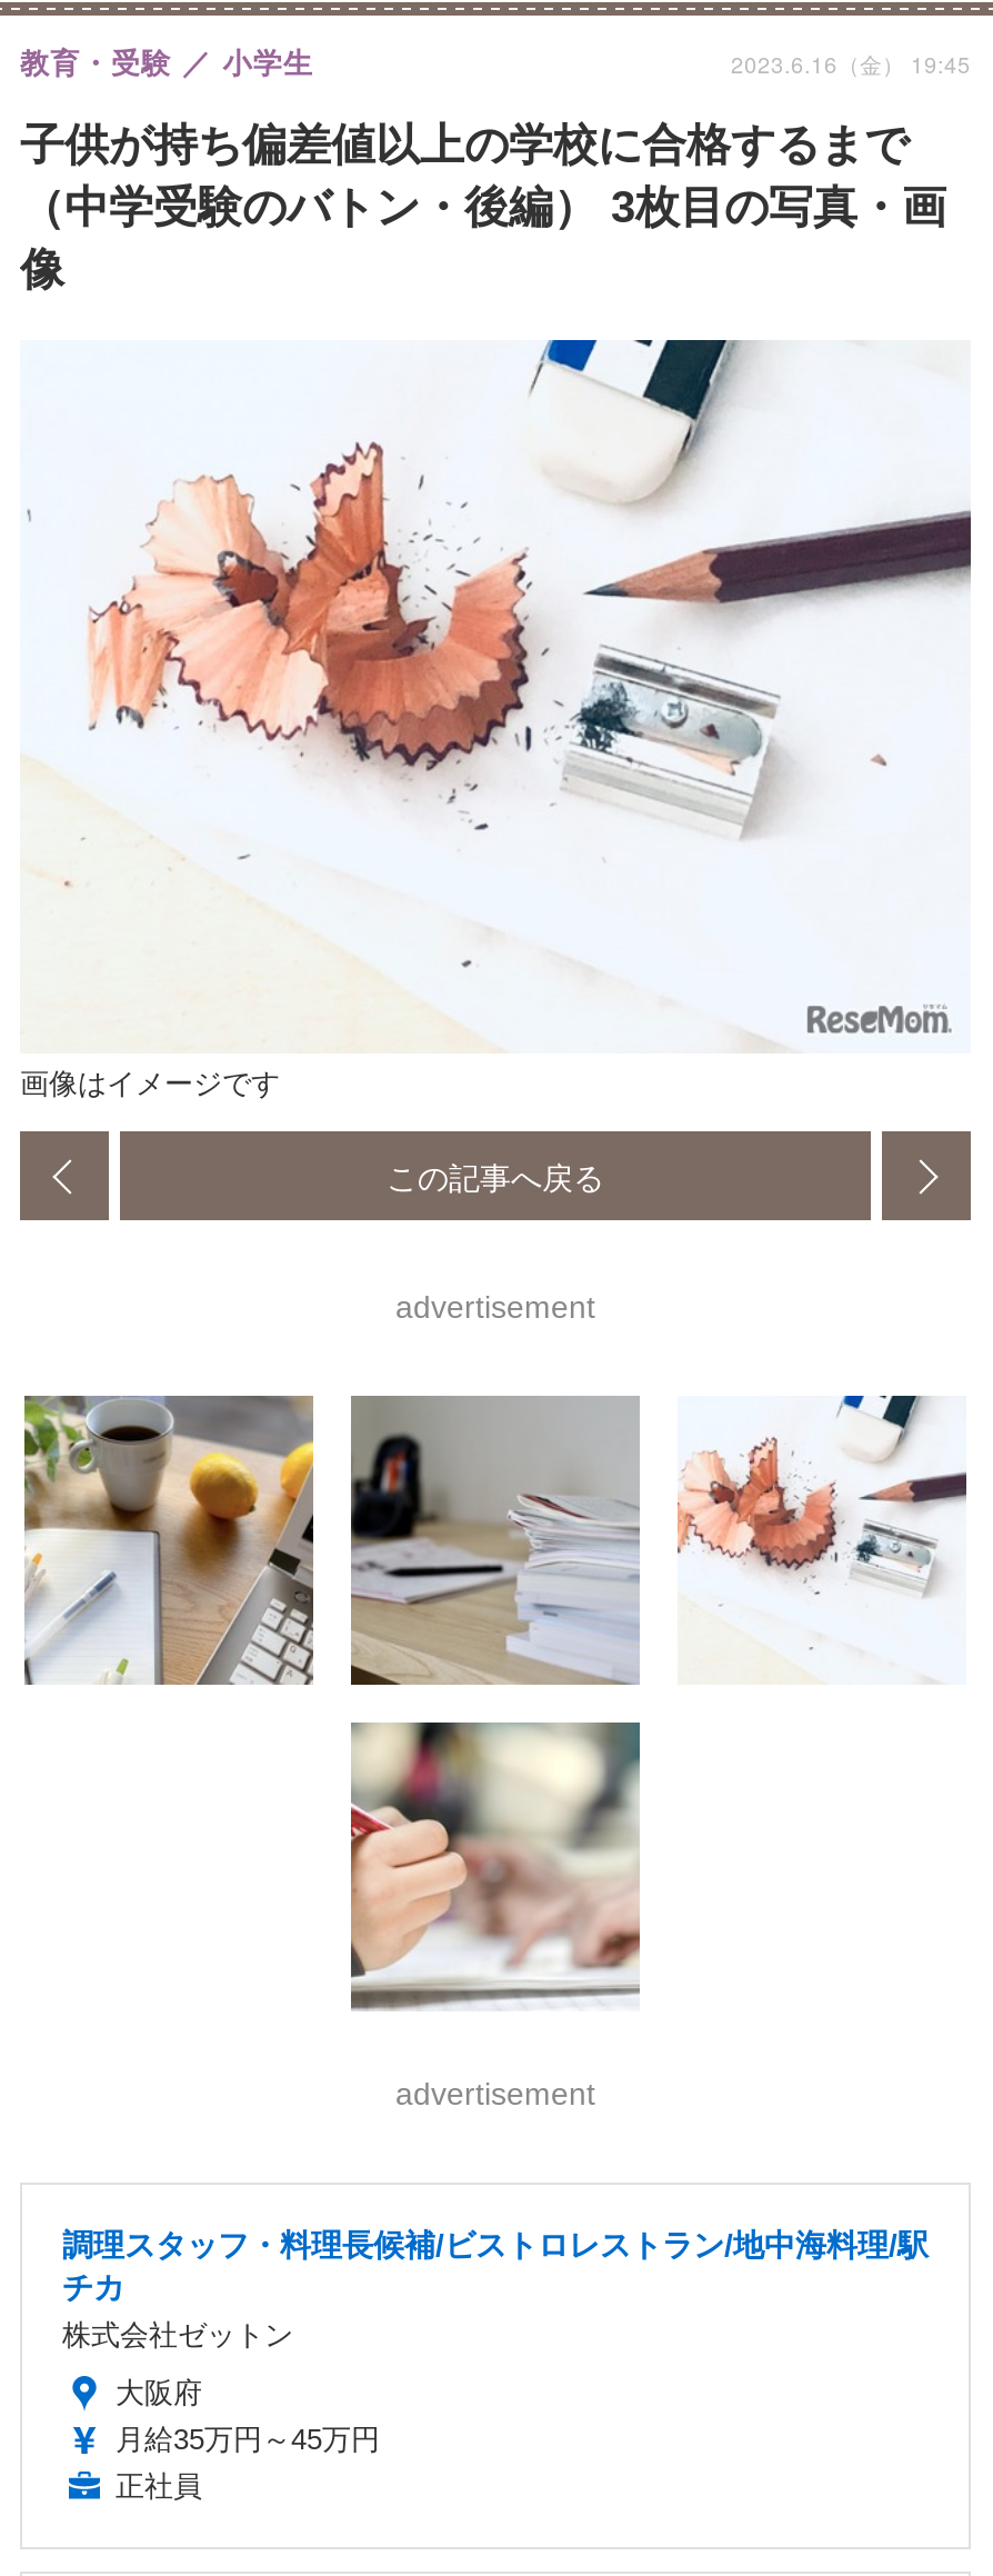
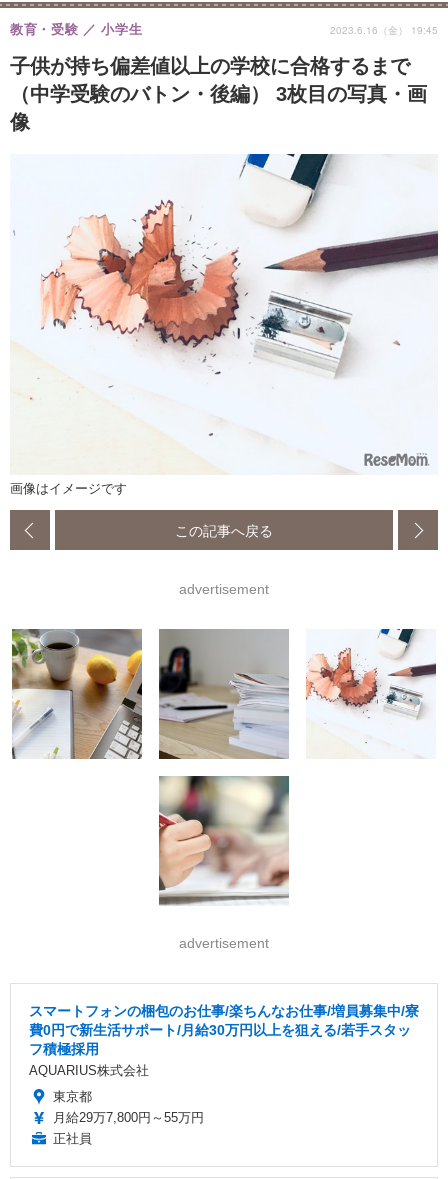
- 調理スタッフ・料理長候補/ビストロレストラン/地中海料理/駅
- チカ
- 株式会社ゼットン
+ スマートフォンの梱包のお仕事/楽ちんなお仕事/増員募集中/寮
+ 費0円で新生活サポート/月給30万円以上を狙える/若手スタッ
+ フ積極採用
+ AQUARIUS株式会社

- 大阪府
- 月給35万円～45万円
+ 東京都
+ 月給29万7,800円～55万円
